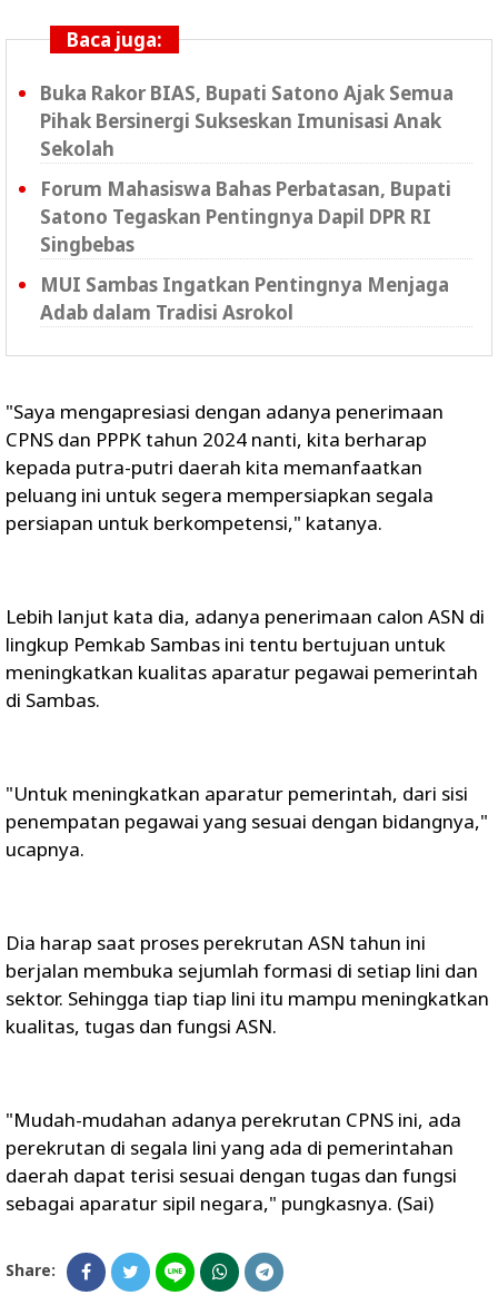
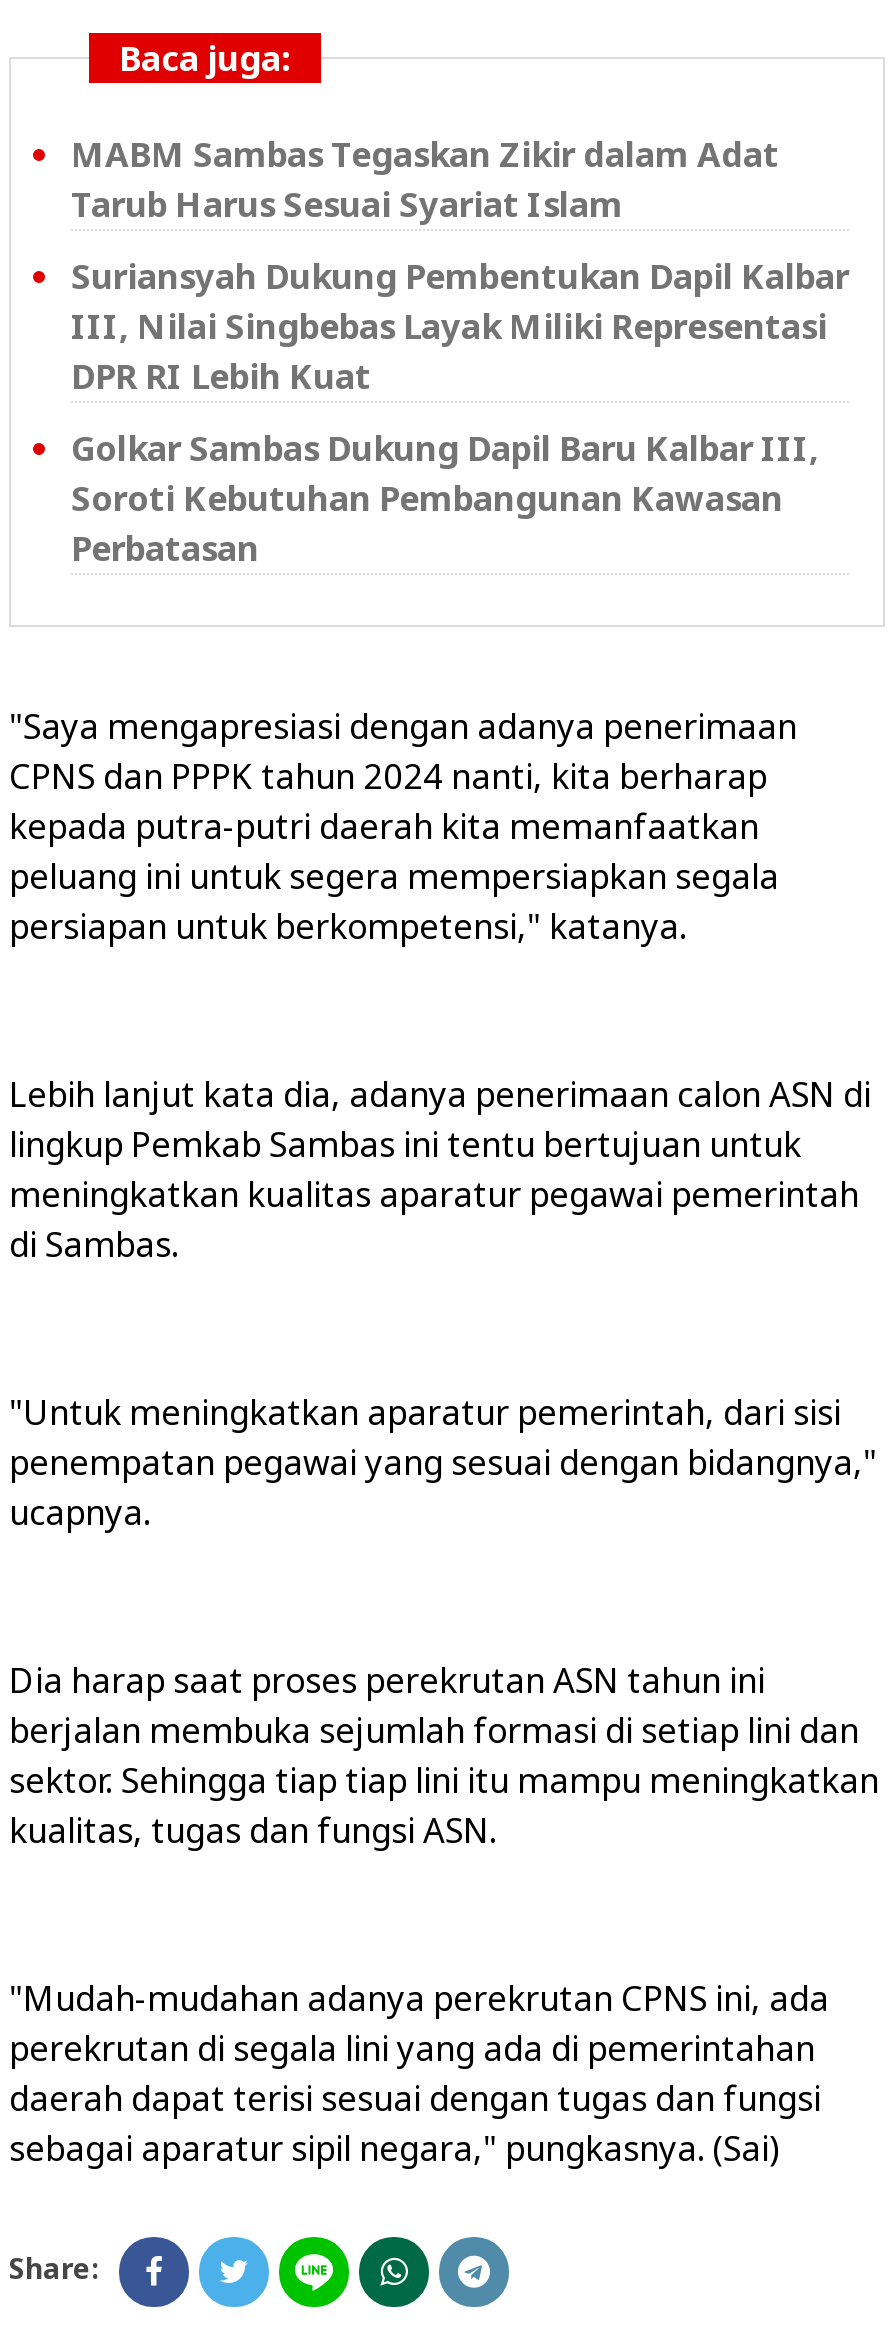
- Buka Rakor BIAS, Bupati Satono Ajak Semua
- Pihak Bersinergi Sukseskan Imunisasi Anak
- Sekolah
+ MABM Sambas Tegaskan Zikir dalam Adat
+ Tarub Harus Sesuai Syariat Islam

- Forum Mahasiswa Bahas Perbatasan, Bupati
- Satono Tegaskan Pentingnya Dapil DPR RI
- Singbebas
+ Suriansyah Dukung Pembentukan Dapil Kalbar
+ III, Nilai Singbebas Layak Miliki Representasi
+ DPR RI Lebih Kuat

- MUI Sambas Ingatkan Pentingnya Menjaga
- Adab dalam Tradisi Asrokol
+ Golkar Sambas Dukung Dapil Baru Kalbar III,
+ Soroti Kebutuhan Pembangunan Kawasan
+ Perbatasan
